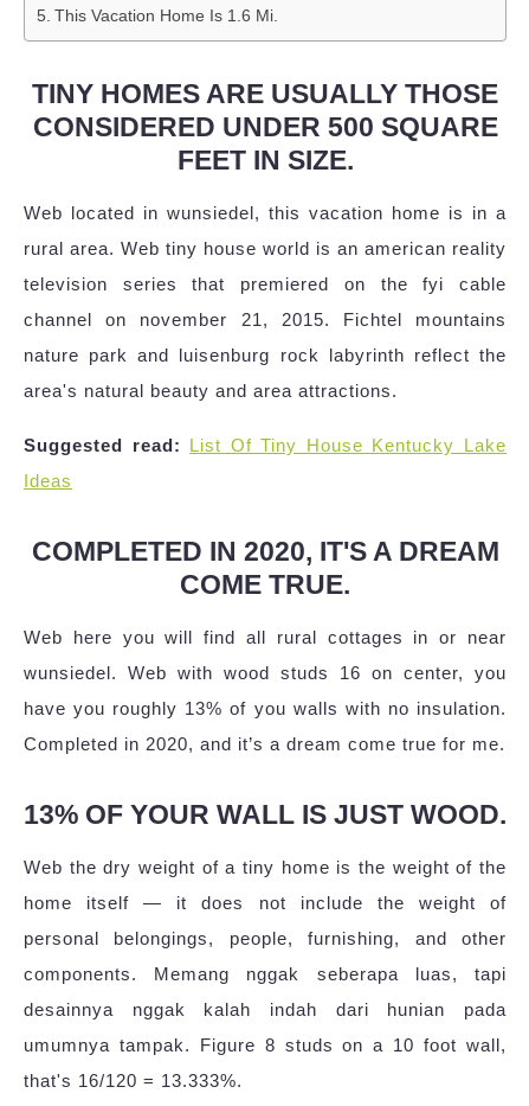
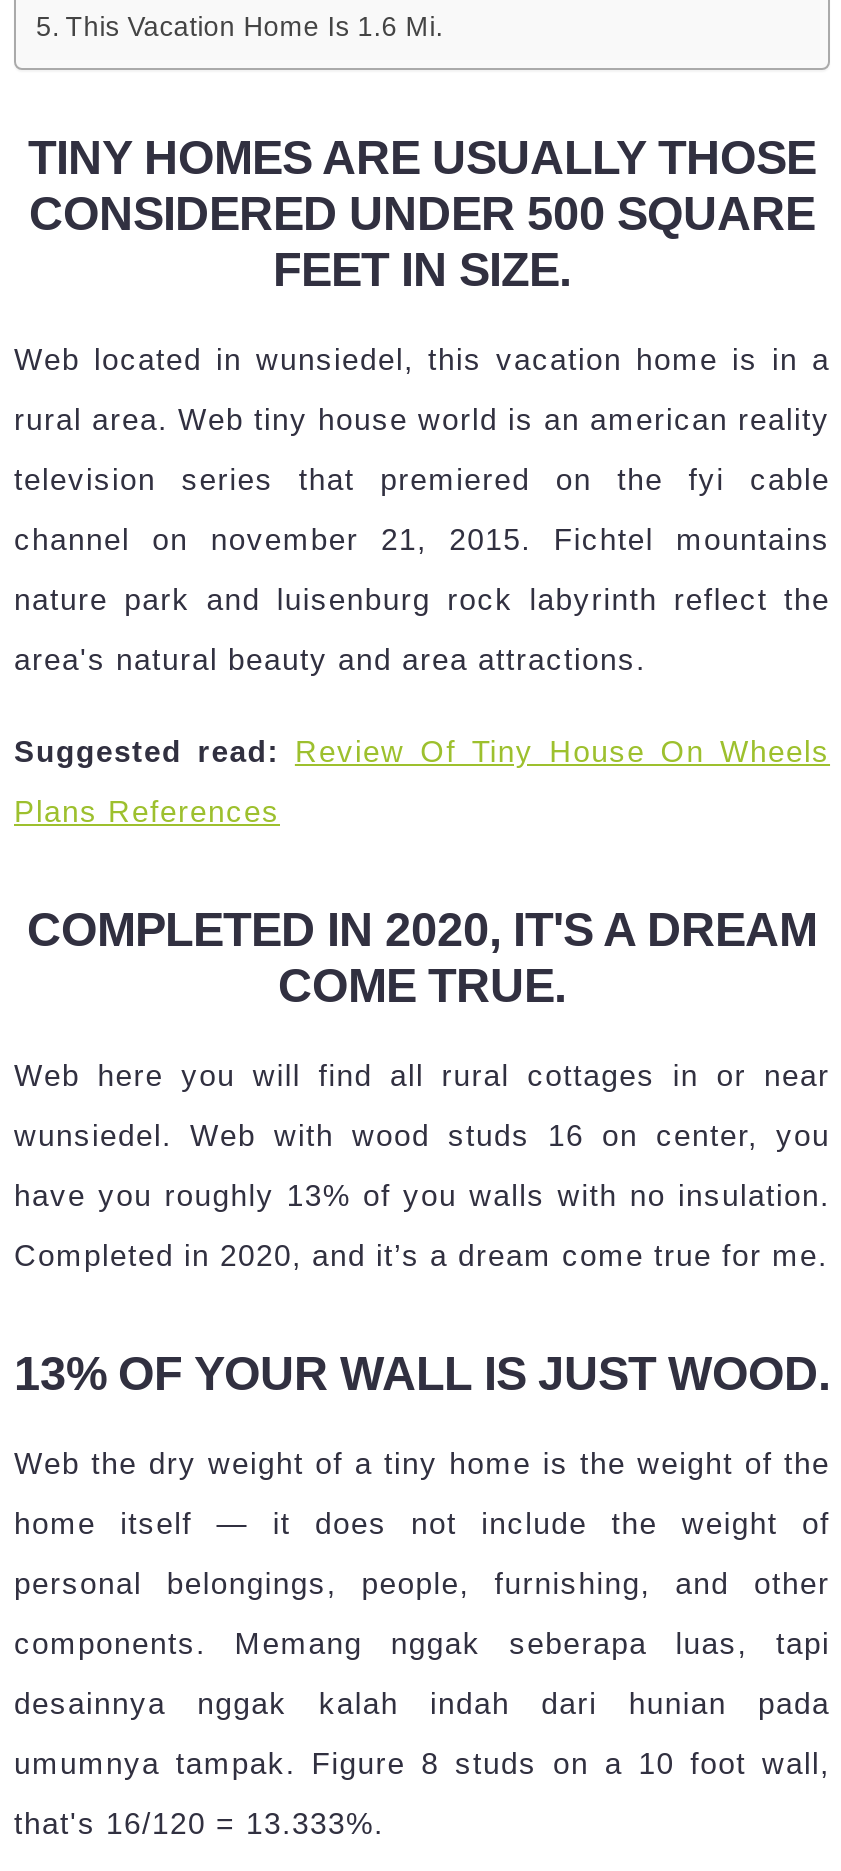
- Suggested read: List Of Tiny House Kentucky Lake
+ Suggested read: Review Of Tiny House On Wheels

- Ideas
+ Plans References
